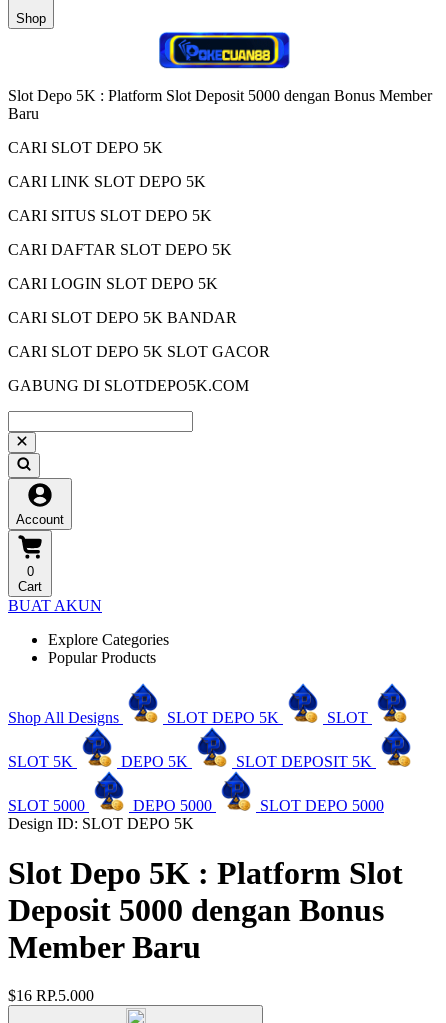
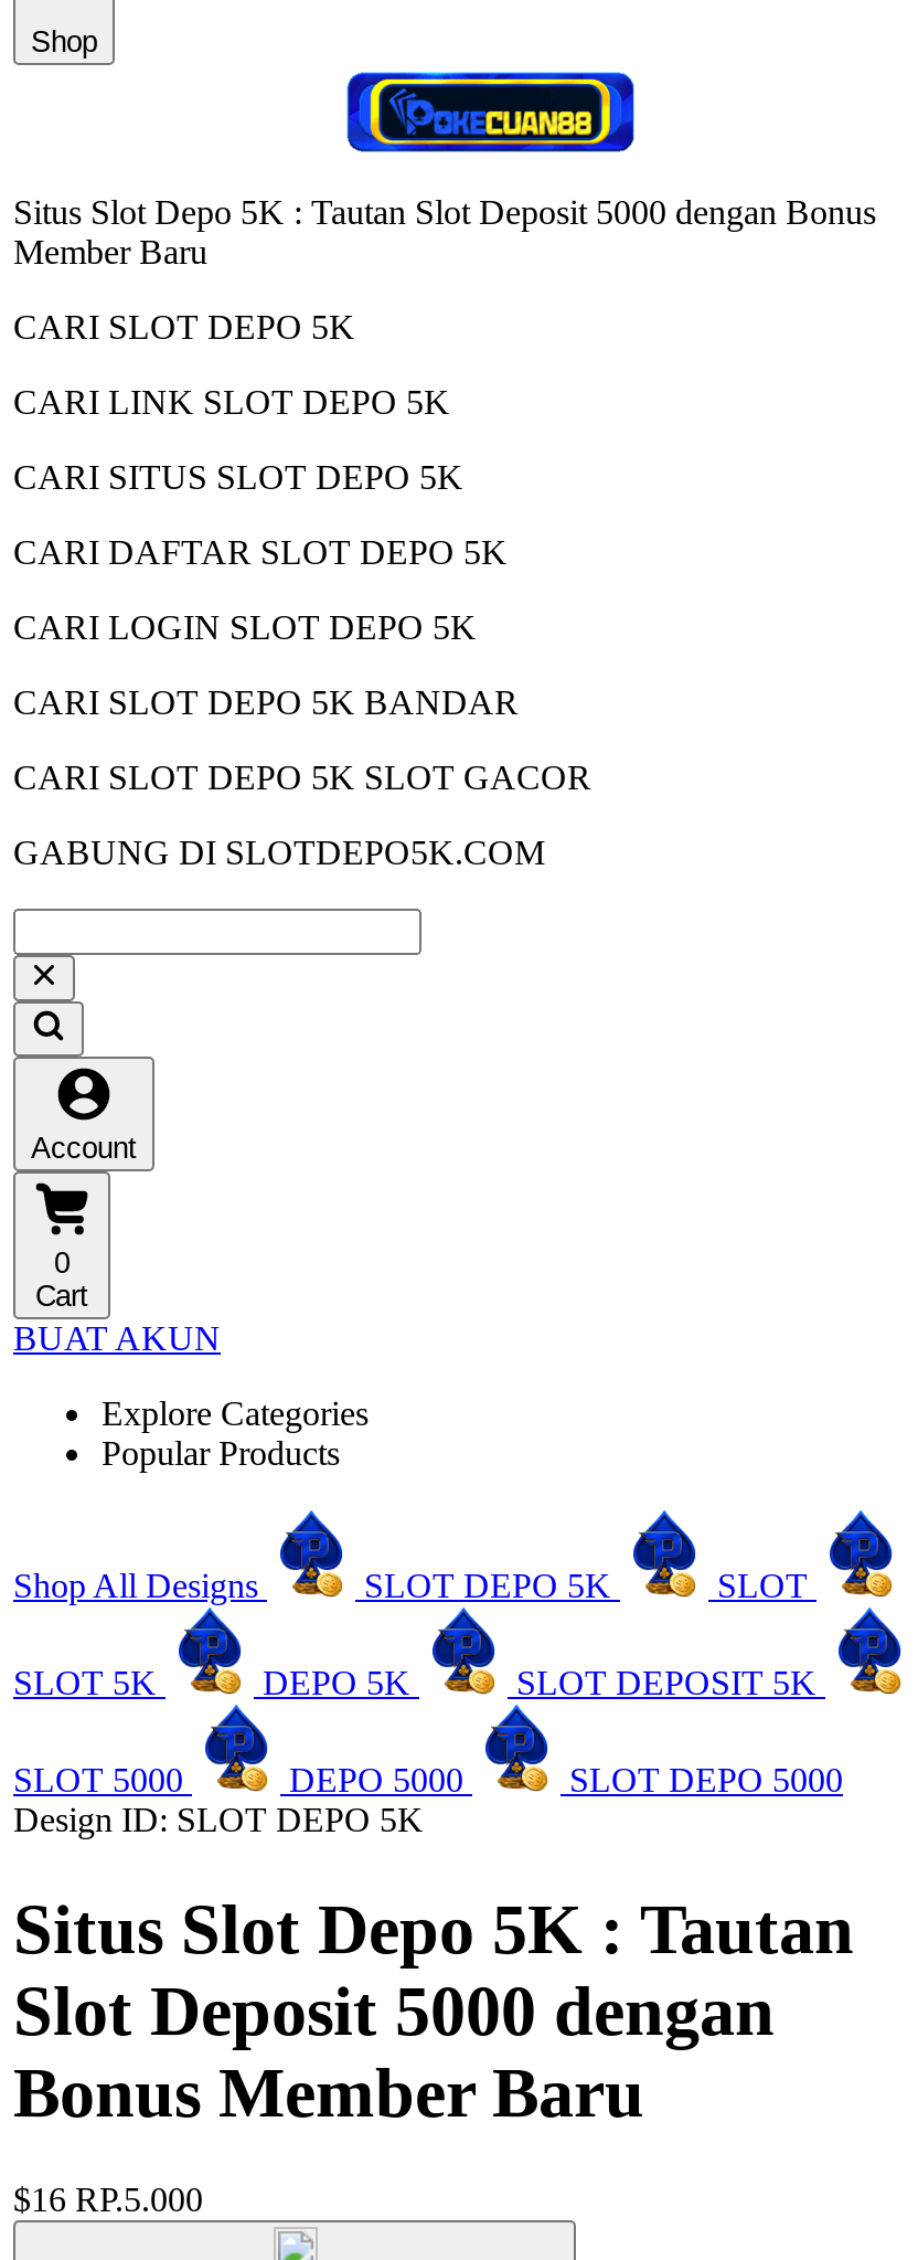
- Slot Depo 5K : Platform Slot Deposit 5000 dengan Bonus Member
- Baru
+ Situs Slot Depo 5K : Tautan Slot Deposit 5000 dengan Bonus
+ Member Baru

- Slot Depo 5K : Platform Slot
- Deposit 5000 dengan Bonus
- Member Baru
+ Situs Slot Depo 5K : Tautan
+ Slot Deposit 5000 dengan
+ Bonus Member Baru
